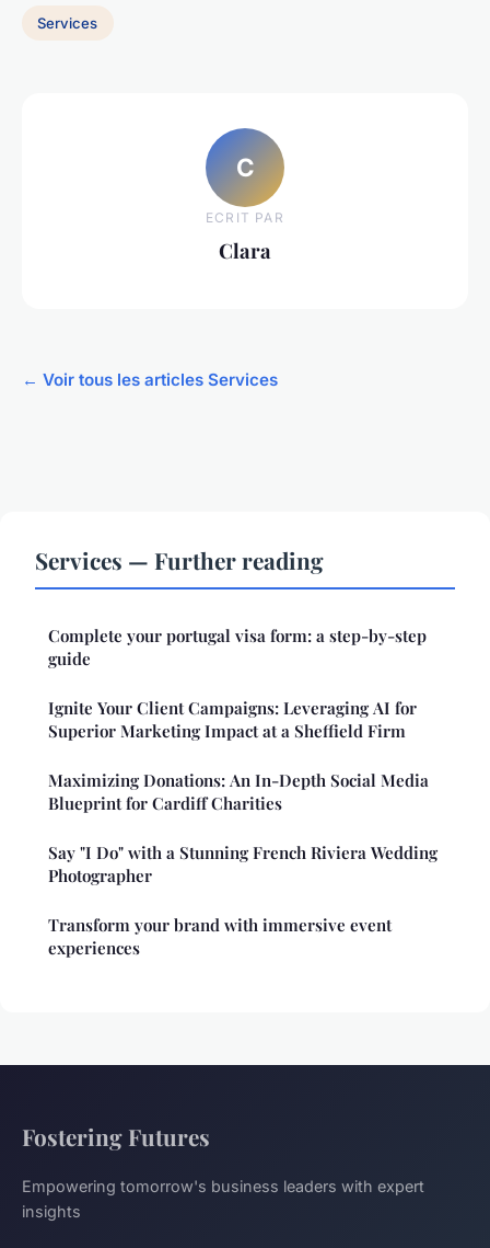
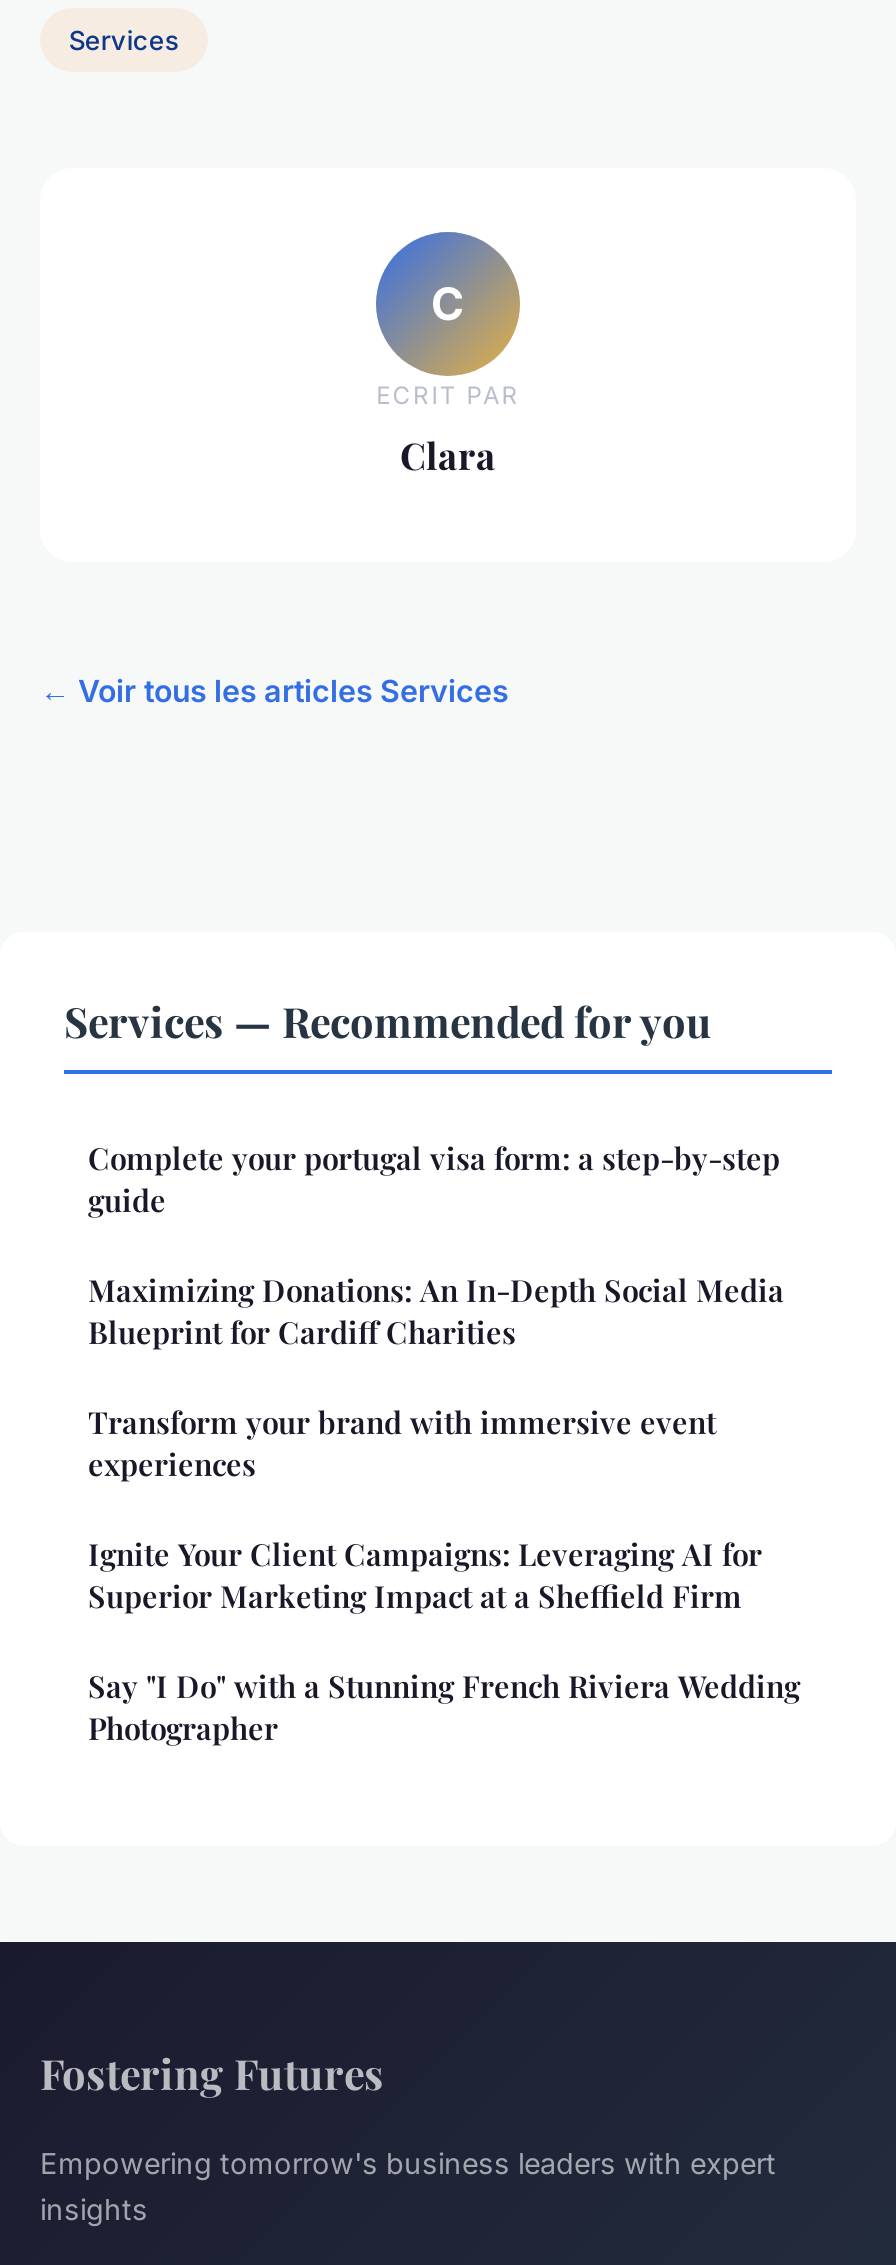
- Services — Further reading
+ Services — Recommended for you

moved down: Ignite Your Client Campaigns: Leveraging AI for | Superior Marketing Impact at a Sheffield Firm

moved up: Maximizing Donations: An In-Depth Social Media | Blueprint for Cardiff Charities

moved down: Say "I Do" with a Stunning French Riviera Wedding | Photographer

moved up: Transform your brand with immersive event | experiences
